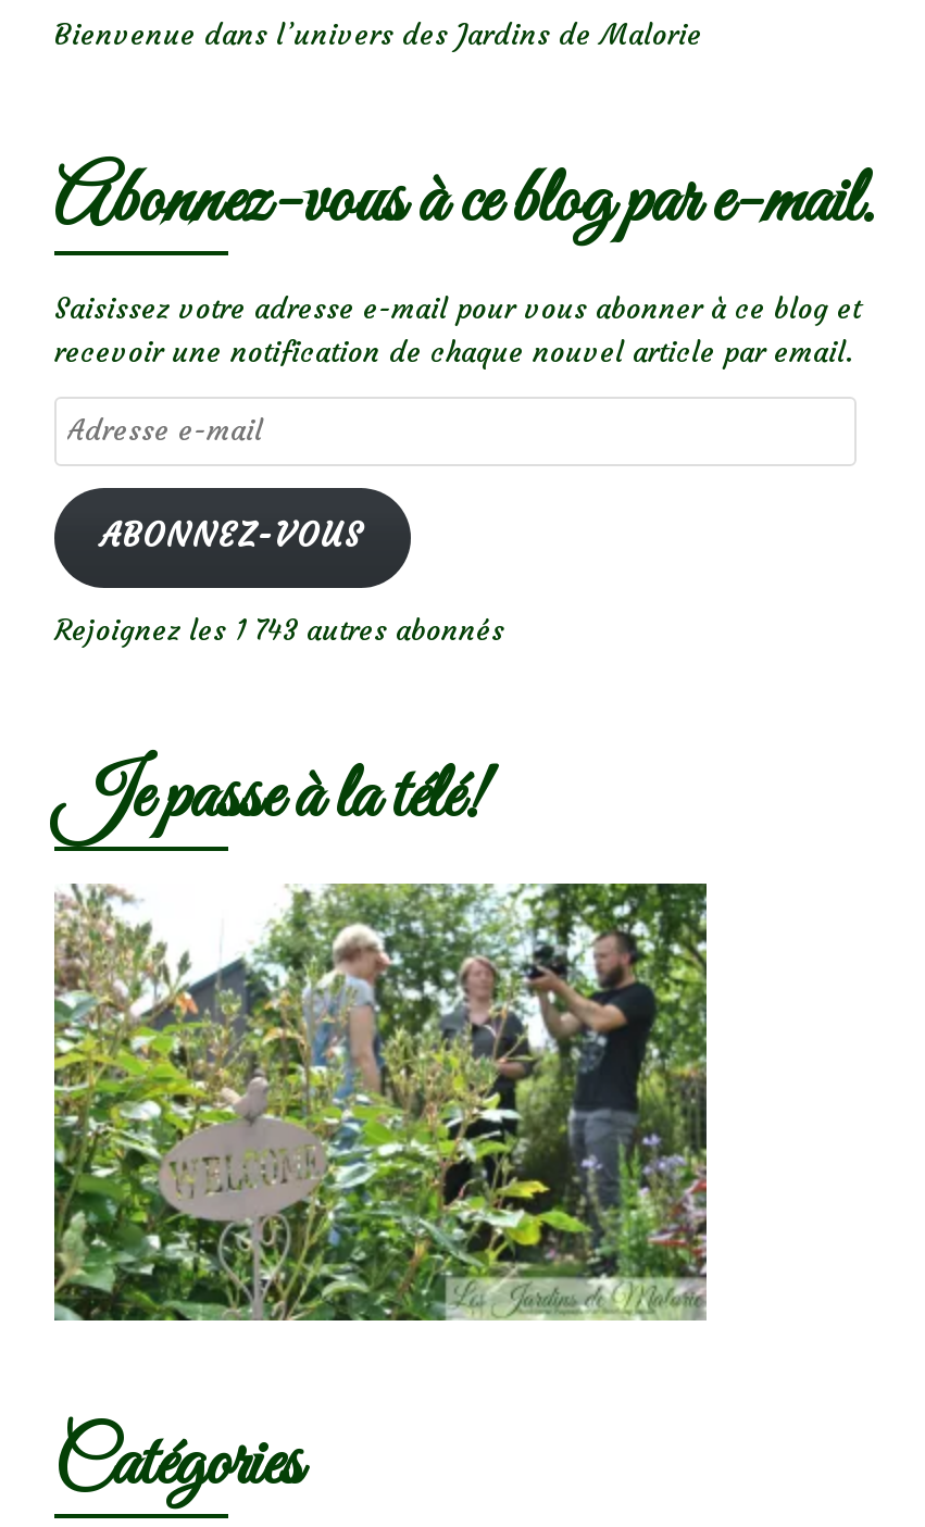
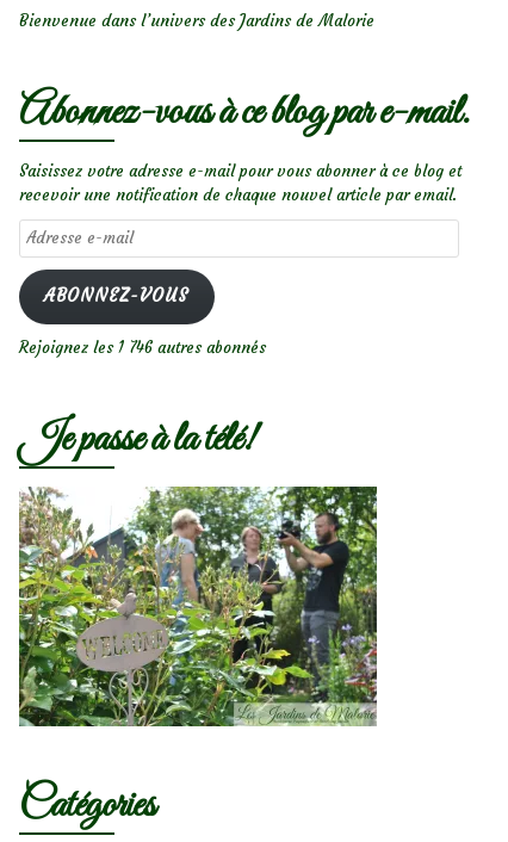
- Rejoignez les 1 743 autres abonnés
+ Rejoignez les 1 746 autres abonnés
